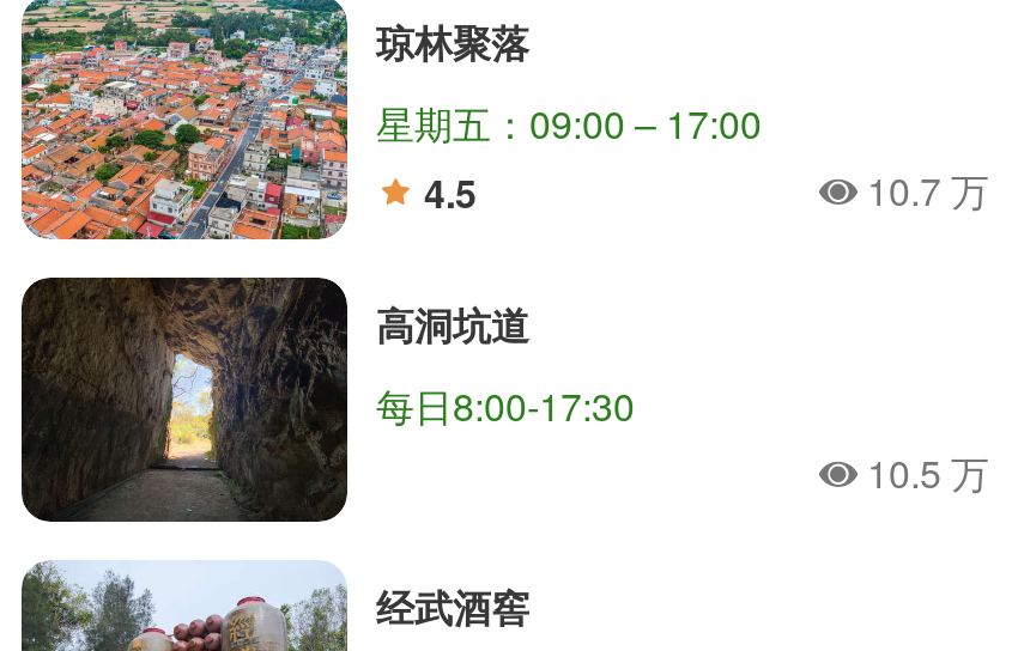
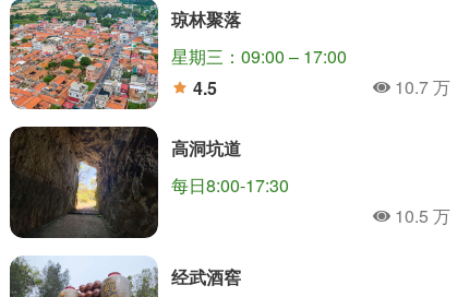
- 星期五：09:00 – 17:00
+ 星期三：09:00 – 17:00
